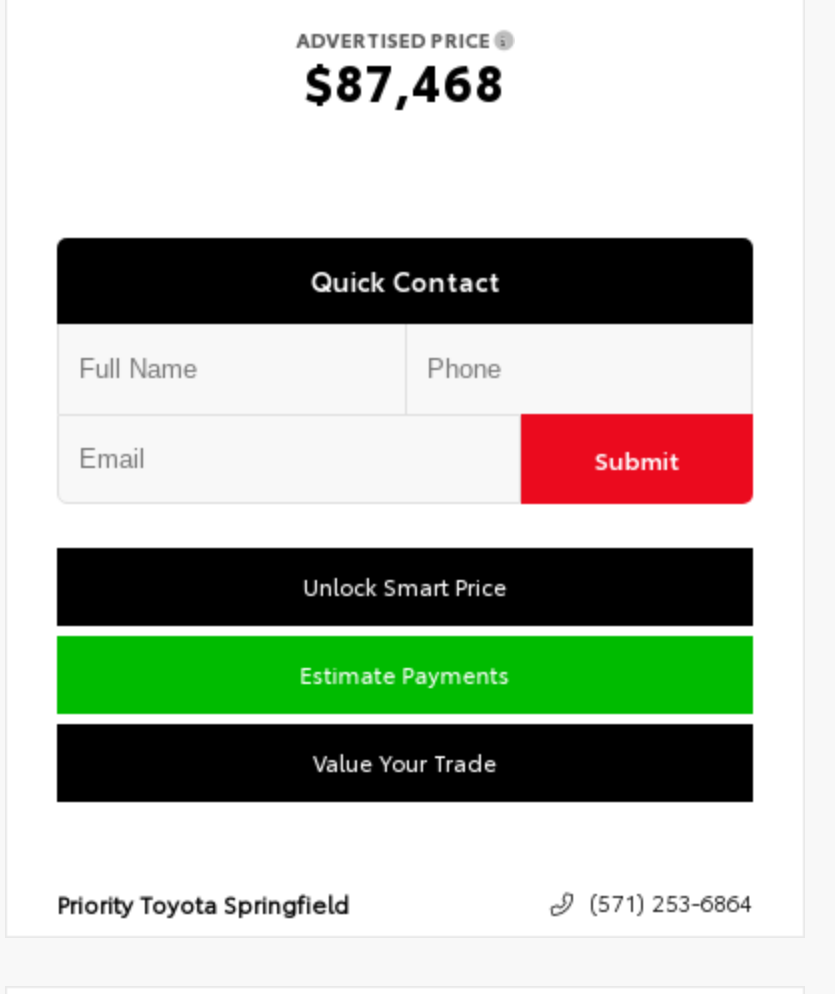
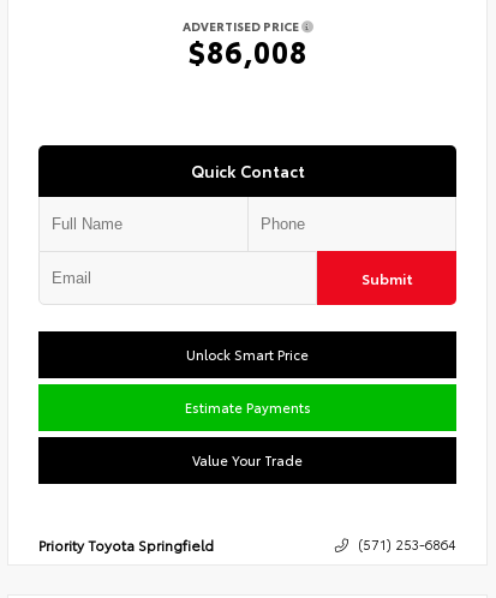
- $87,468
+ $86,008
